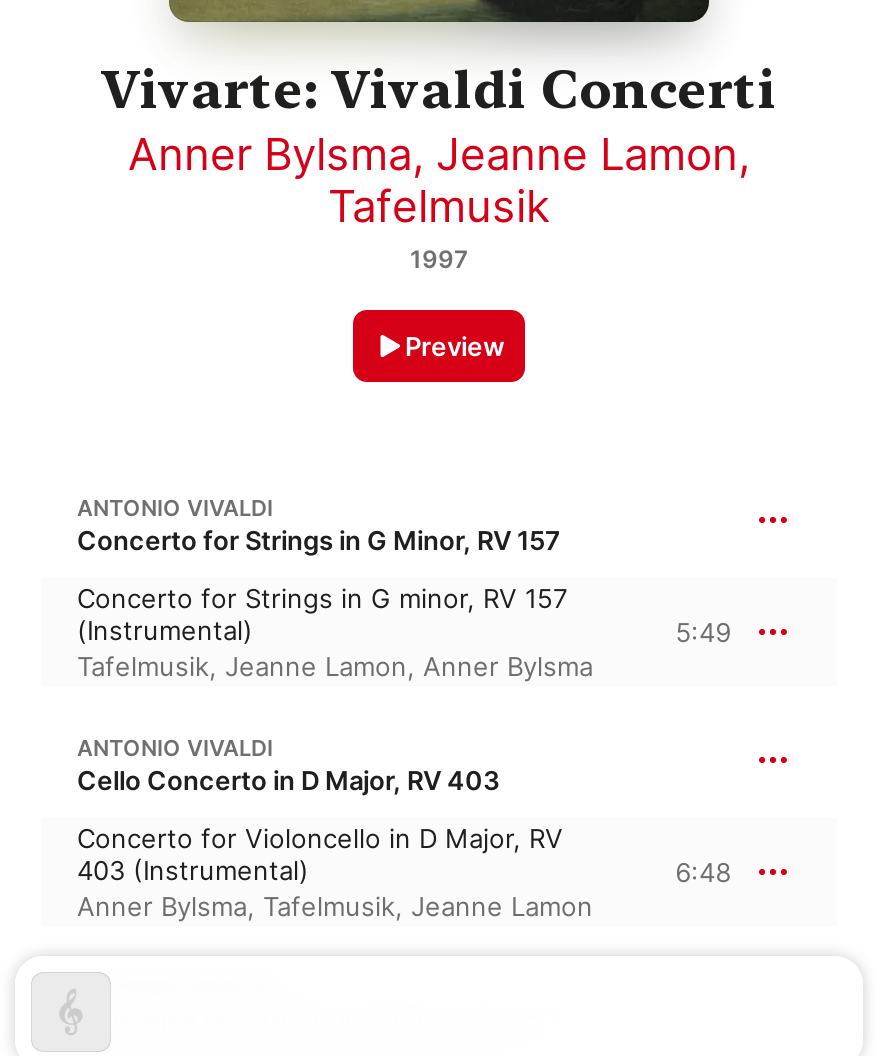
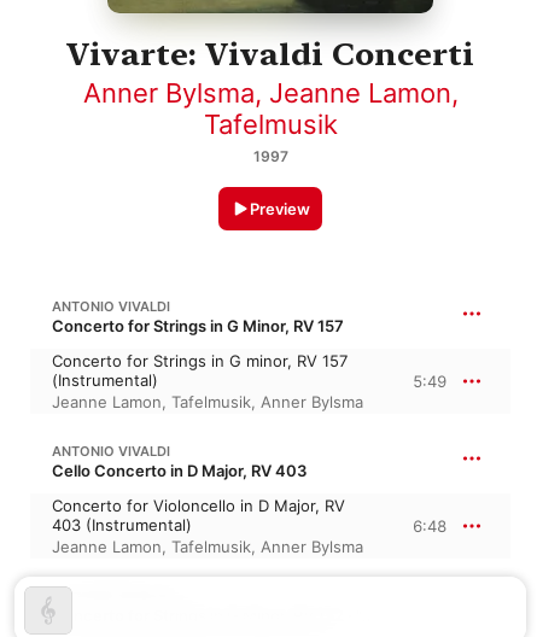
- Tafelmusik, Jeanne Lamon, Anner Bylsma
+ Jeanne Lamon, Tafelmusik, Anner Bylsma

- Anner Bylsma, Tafelmusik, Jeanne Lamon
+ Jeanne Lamon, Tafelmusik, Anner Bylsma
